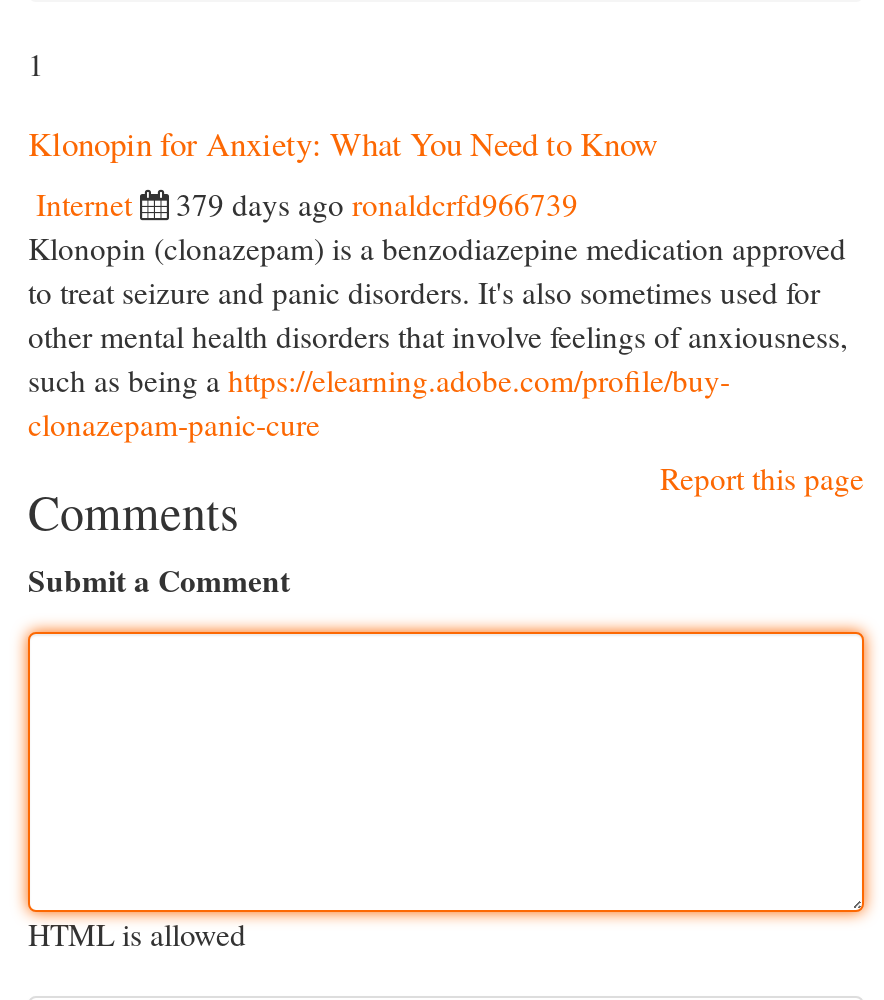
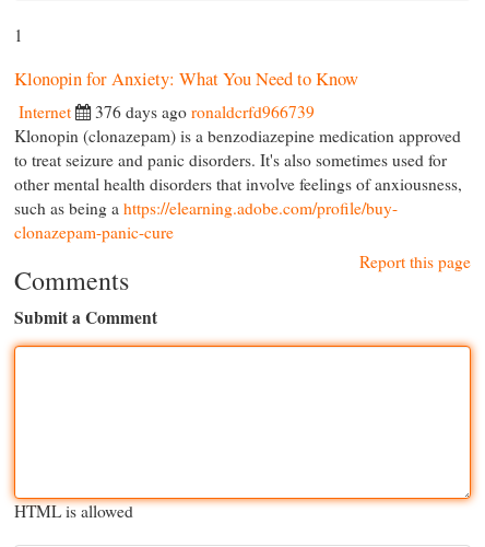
- 379 days ago ronaldcrfd966739
+ 376 days ago ronaldcrfd966739
